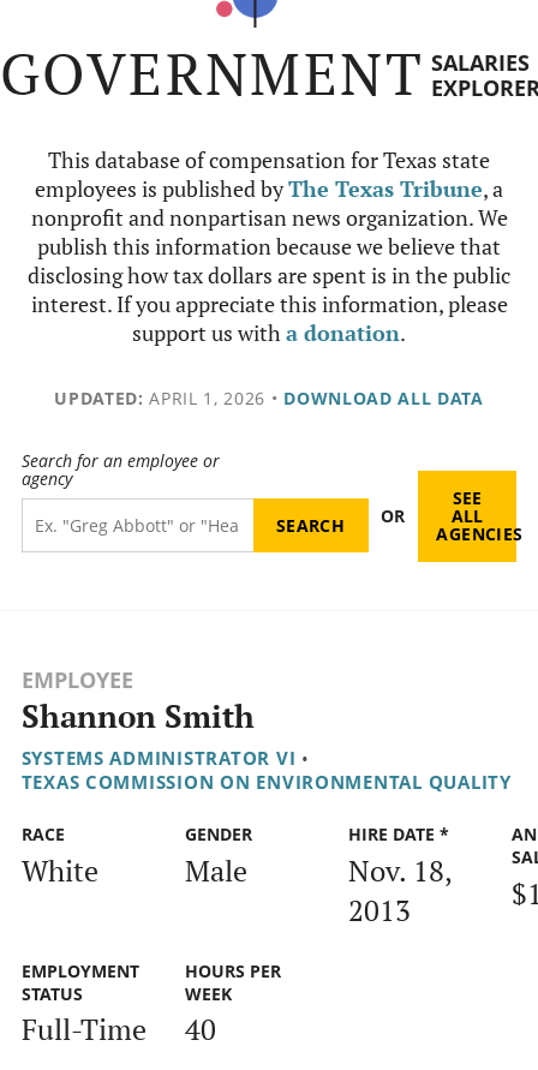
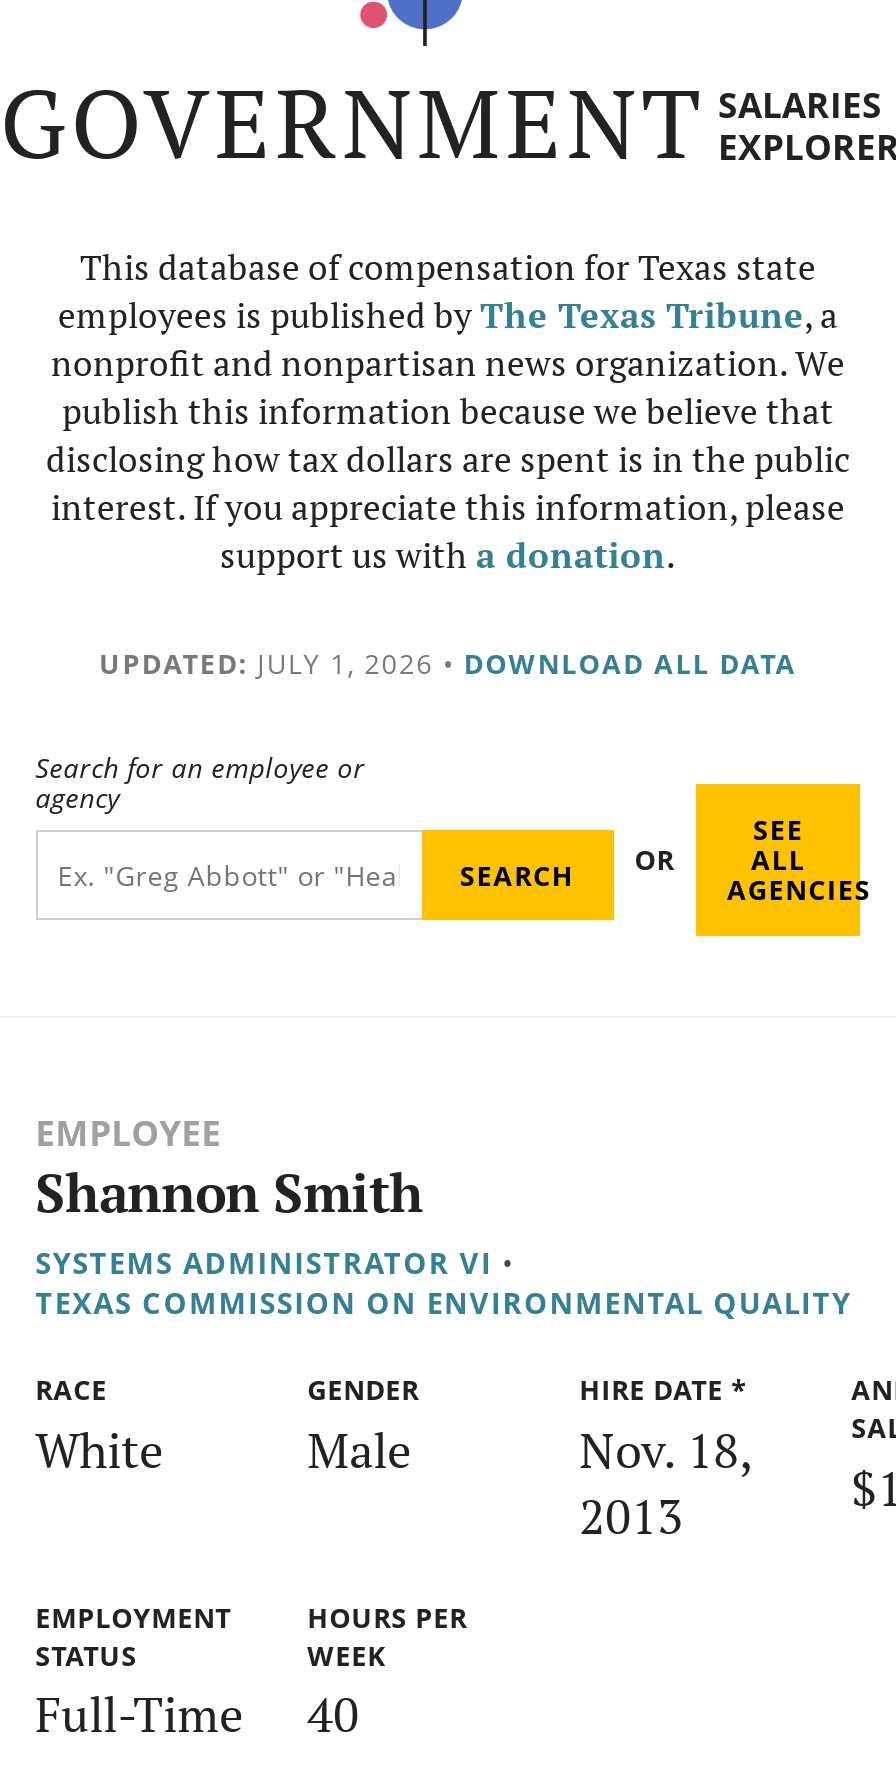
- UPDATED: APRIL 1, 2026 • DOWNLOAD ALL DATA
+ UPDATED: JULY 1, 2026 • DOWNLOAD ALL DATA
